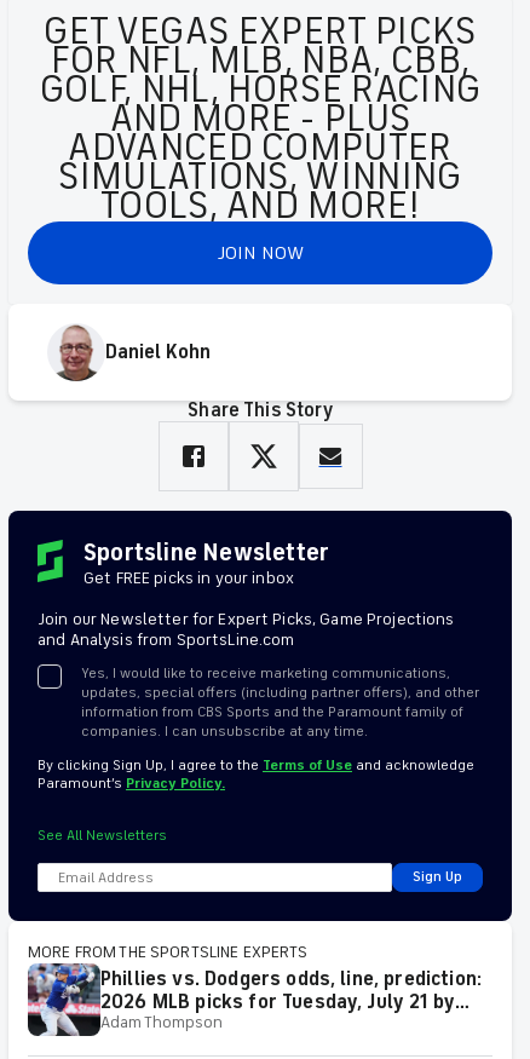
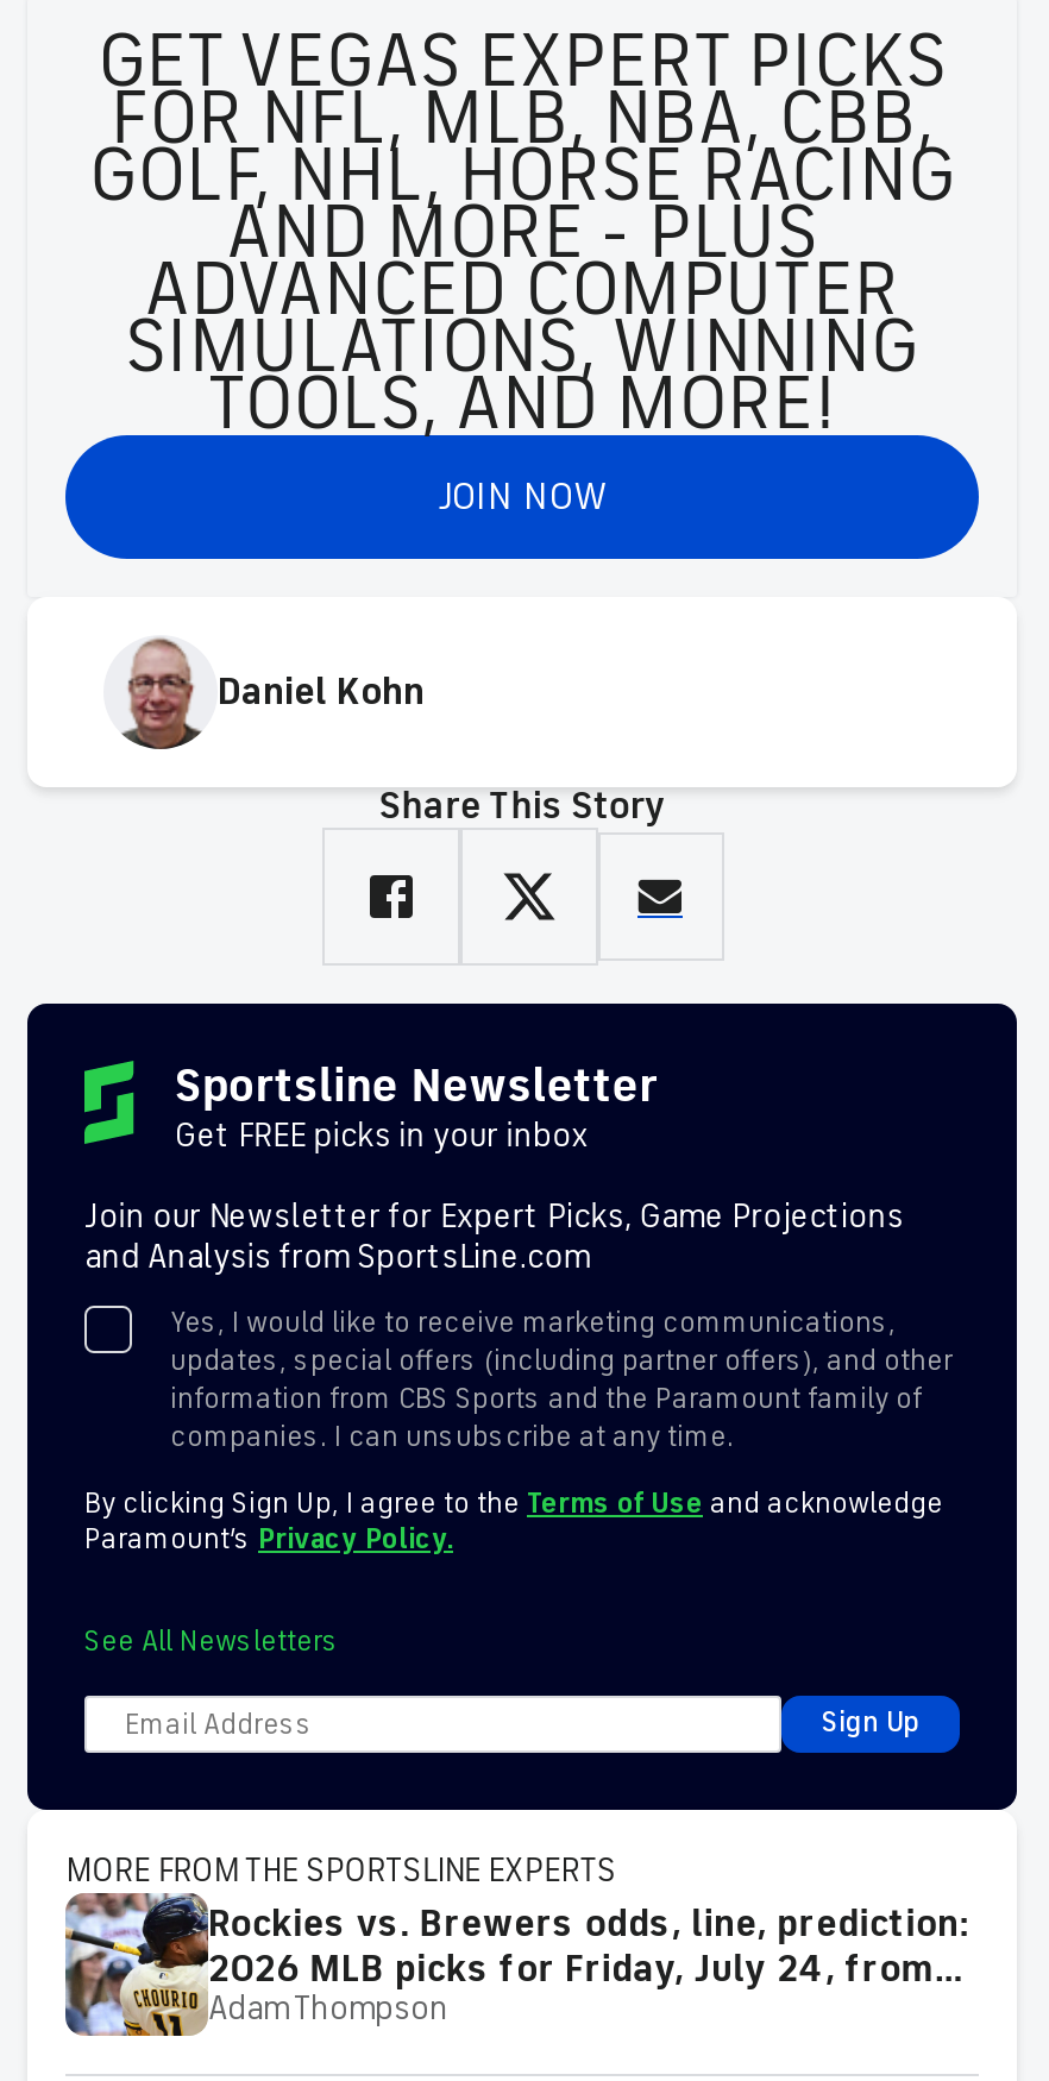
- [image]
- Phillies vs. Dodgers odds, line, prediction:
+ [image]
+ Rockies vs. Brewers odds, line, prediction:

- 2026 MLB picks for Tuesday, July 21 by
+ 2026 MLB picks for Friday, July 24, from
